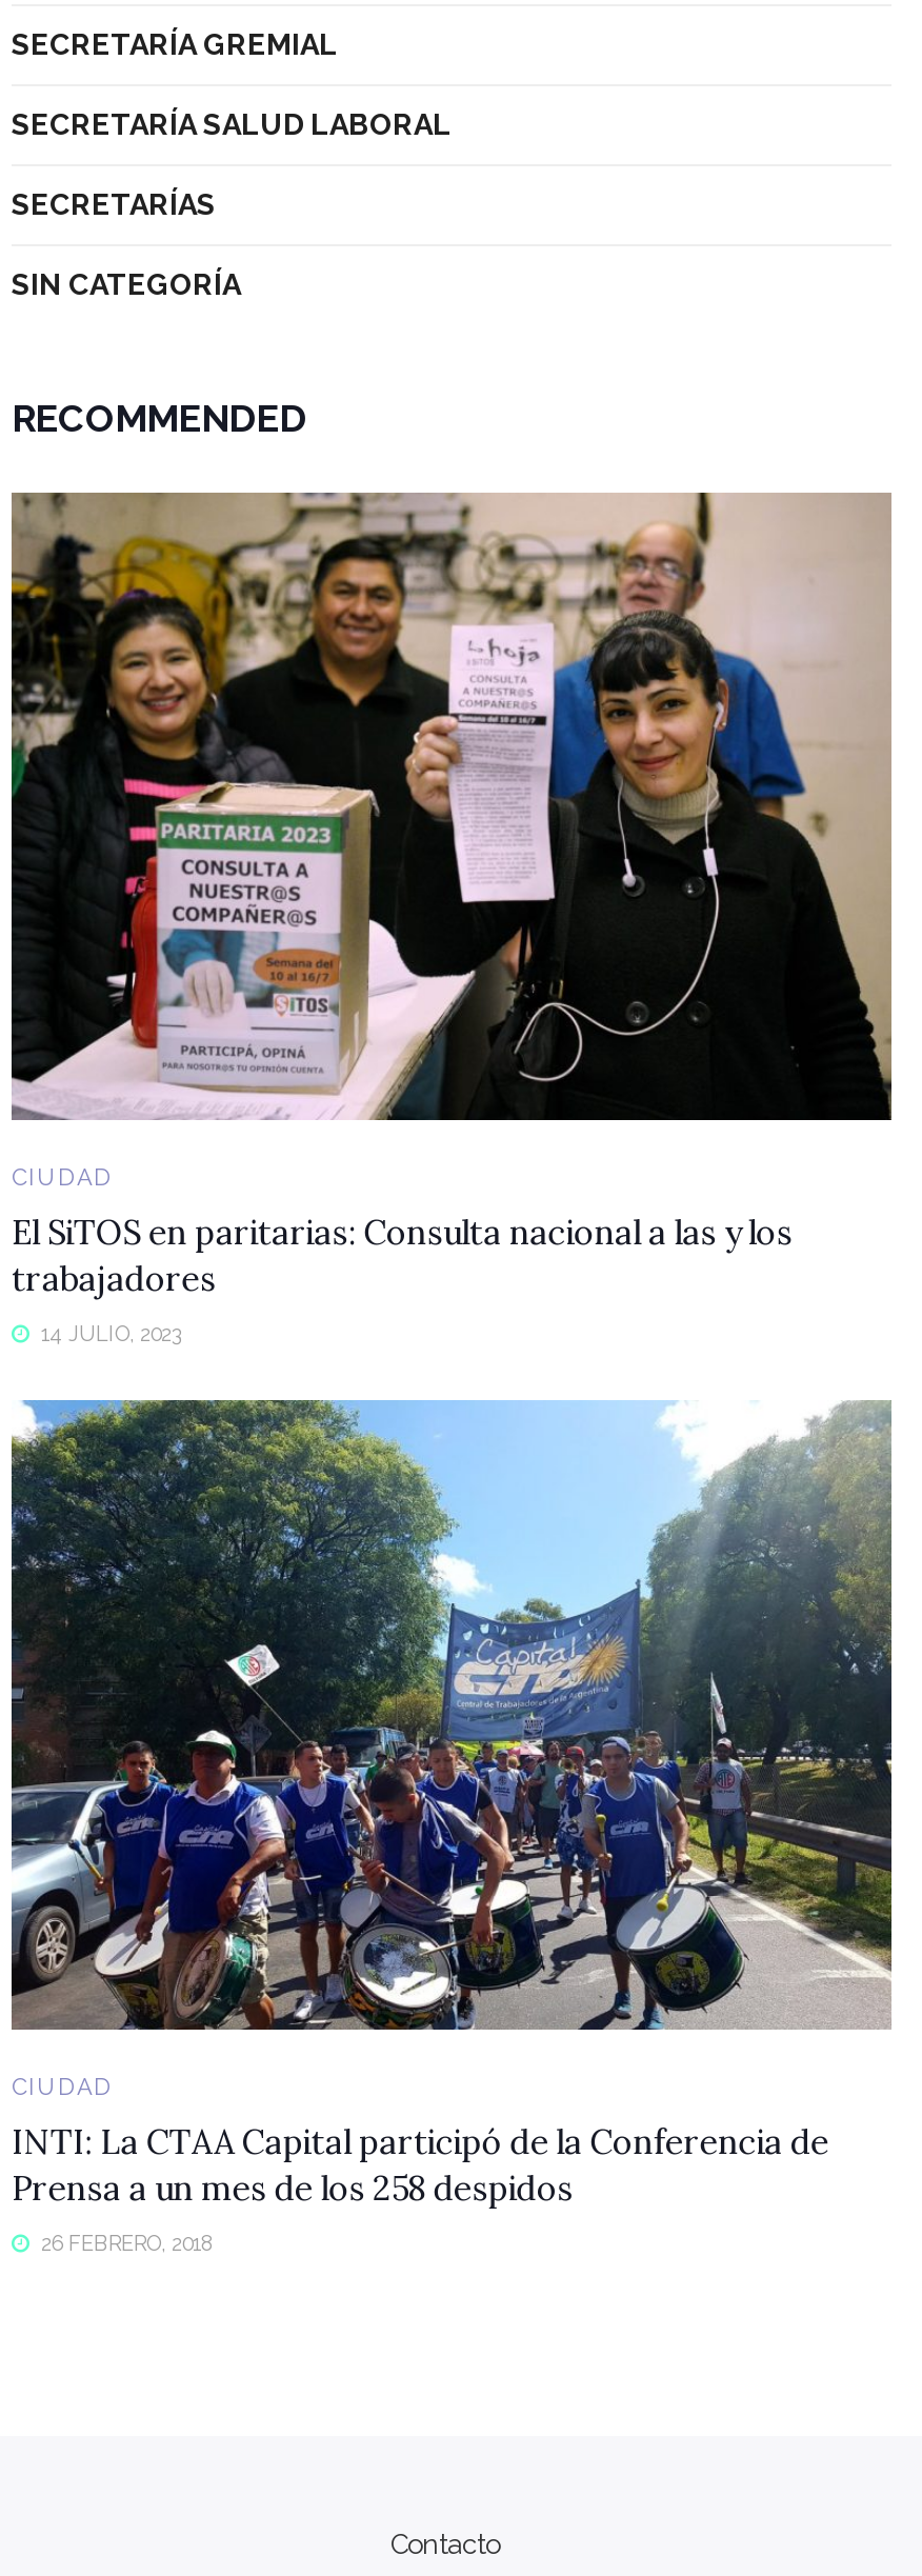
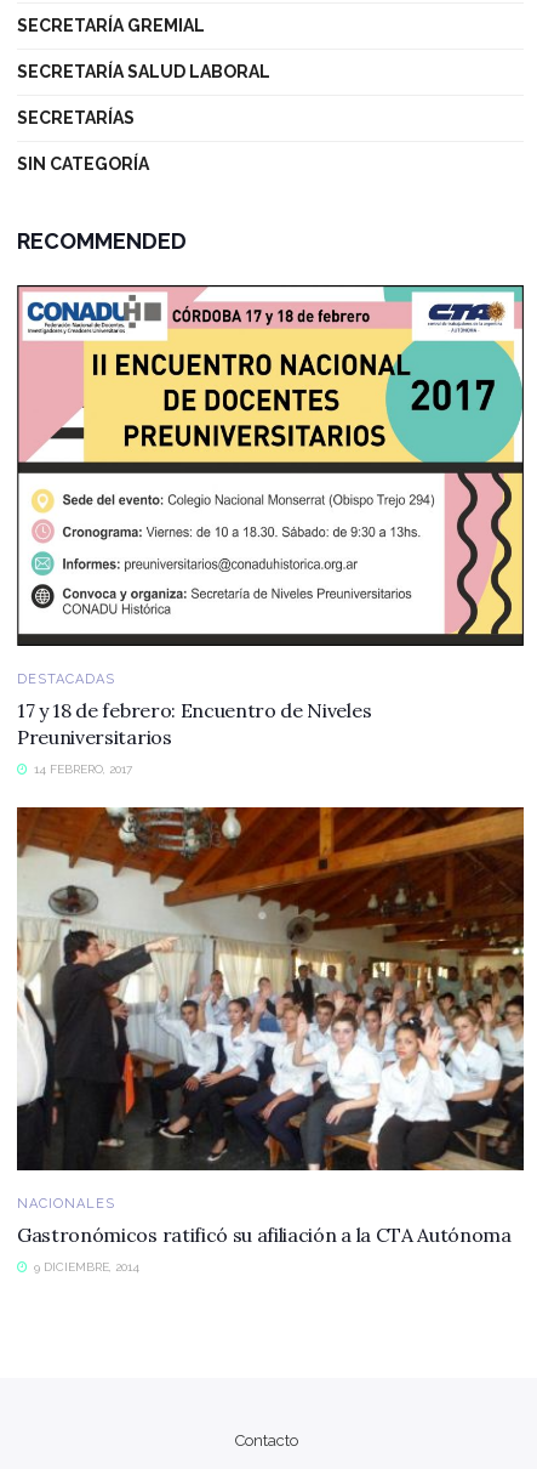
- [image]
- CIUDAD
- El SiTOS en paritarias: Consulta nacional a las y los
- trabajadores
+ [image]
+ DESTACADAS
+ 17 y 18 de febrero: Encuentro de Niveles
+ Preuniversitarios

- 14 JULIO, 2023
+ 14 FEBRERO, 2017

- [image]
- CIUDAD
- INTI: La CTAA Capital participó de la Conferencia de
- Prensa a un mes de los 258 despidos
+ [image]
+ NACIONALES
+ Gastronómicos ratificó su afiliación a la CTA Autónoma

- 26 FEBRERO, 2018
+ 9 DICIEMBRE, 2014
